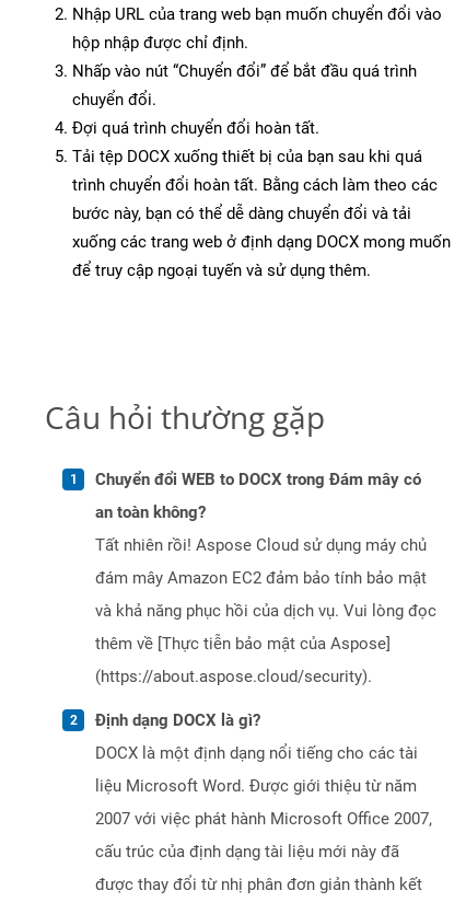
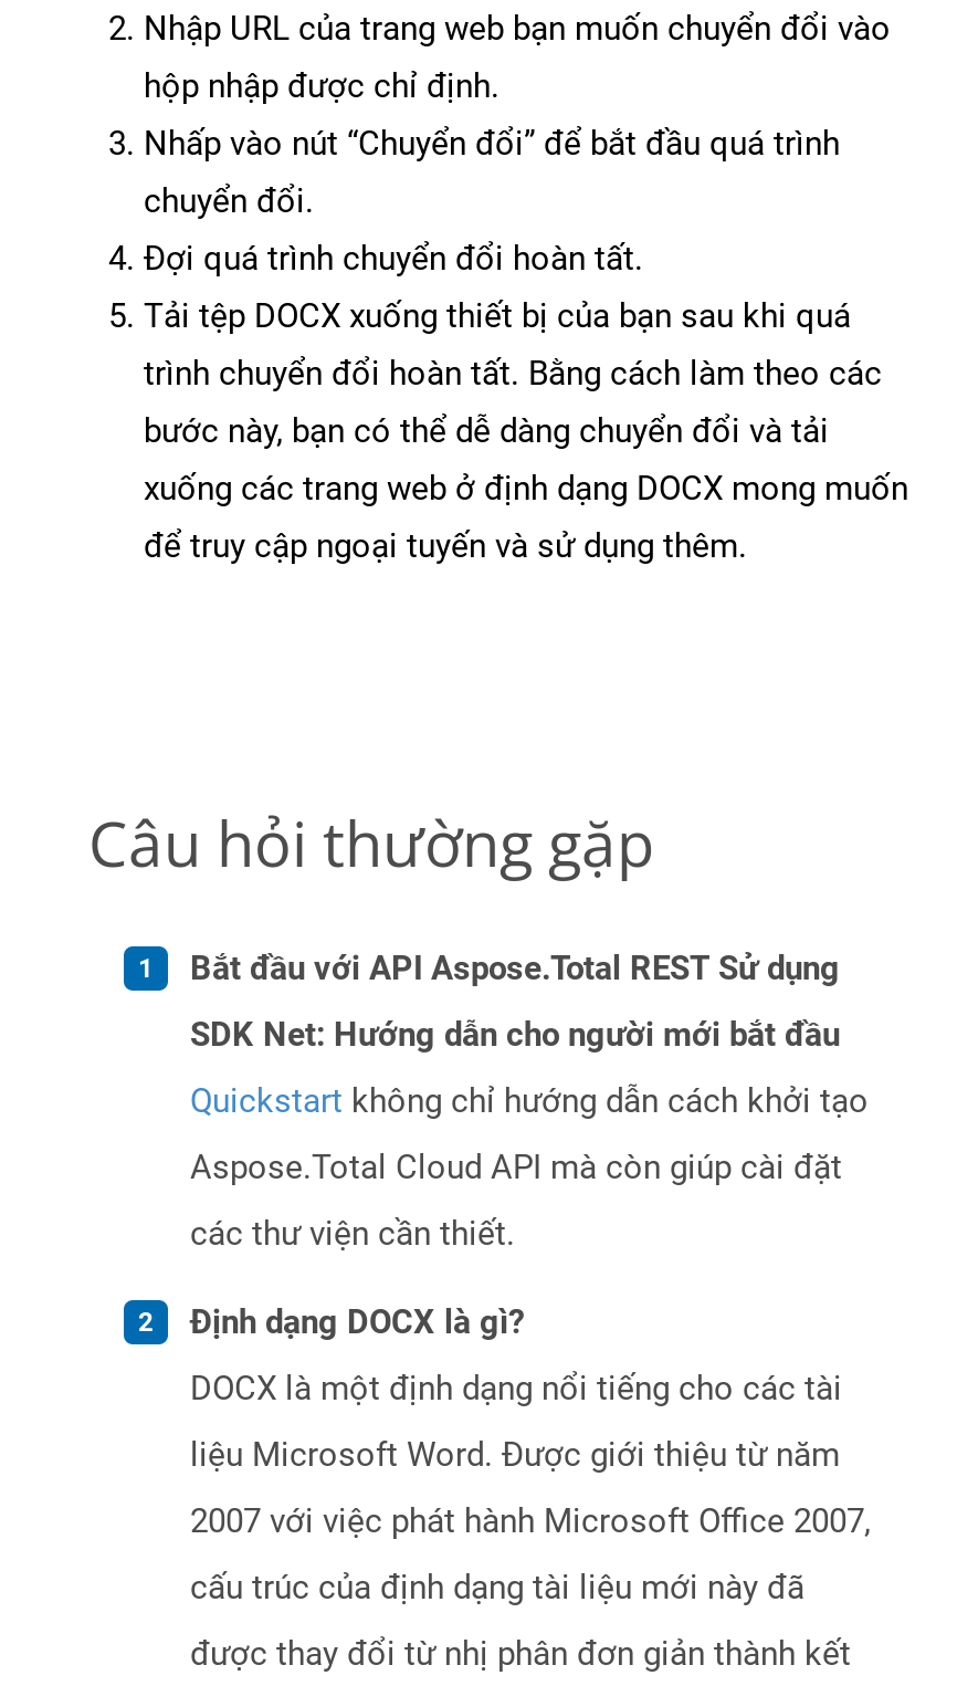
- Chuyển đổi WEB to DOCX trong Đám mây có
- an toàn không?
- Tất nhiên rồi! Aspose Cloud sử dụng máy chủ
- đám mây Amazon EC2 đảm bảo tính bảo mật
- và khả năng phục hồi của dịch vụ. Vui lòng đọc
- thêm về [Thực tiễn bảo mật của Aspose]
- (https://about.aspose.cloud/security).
+ Bắt đầu với API Aspose.Total REST Sử dụng
+ SDK Net: Hướng dẫn cho người mới bắt đầu
+ Quickstart không chỉ hướng dẫn cách khởi tạo
+ Aspose.Total Cloud API mà còn giúp cài đặt
+ các thư viện cần thiết.
